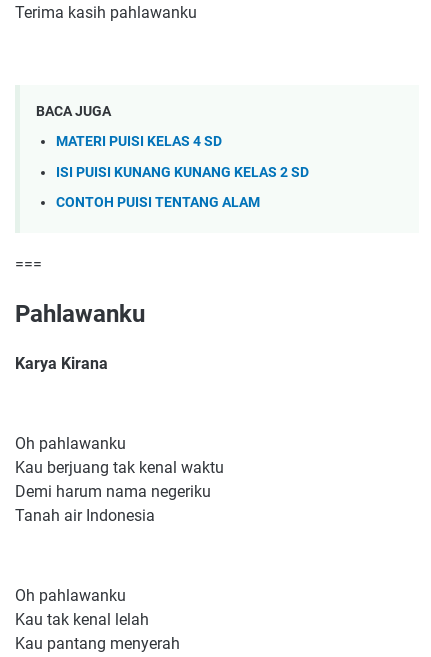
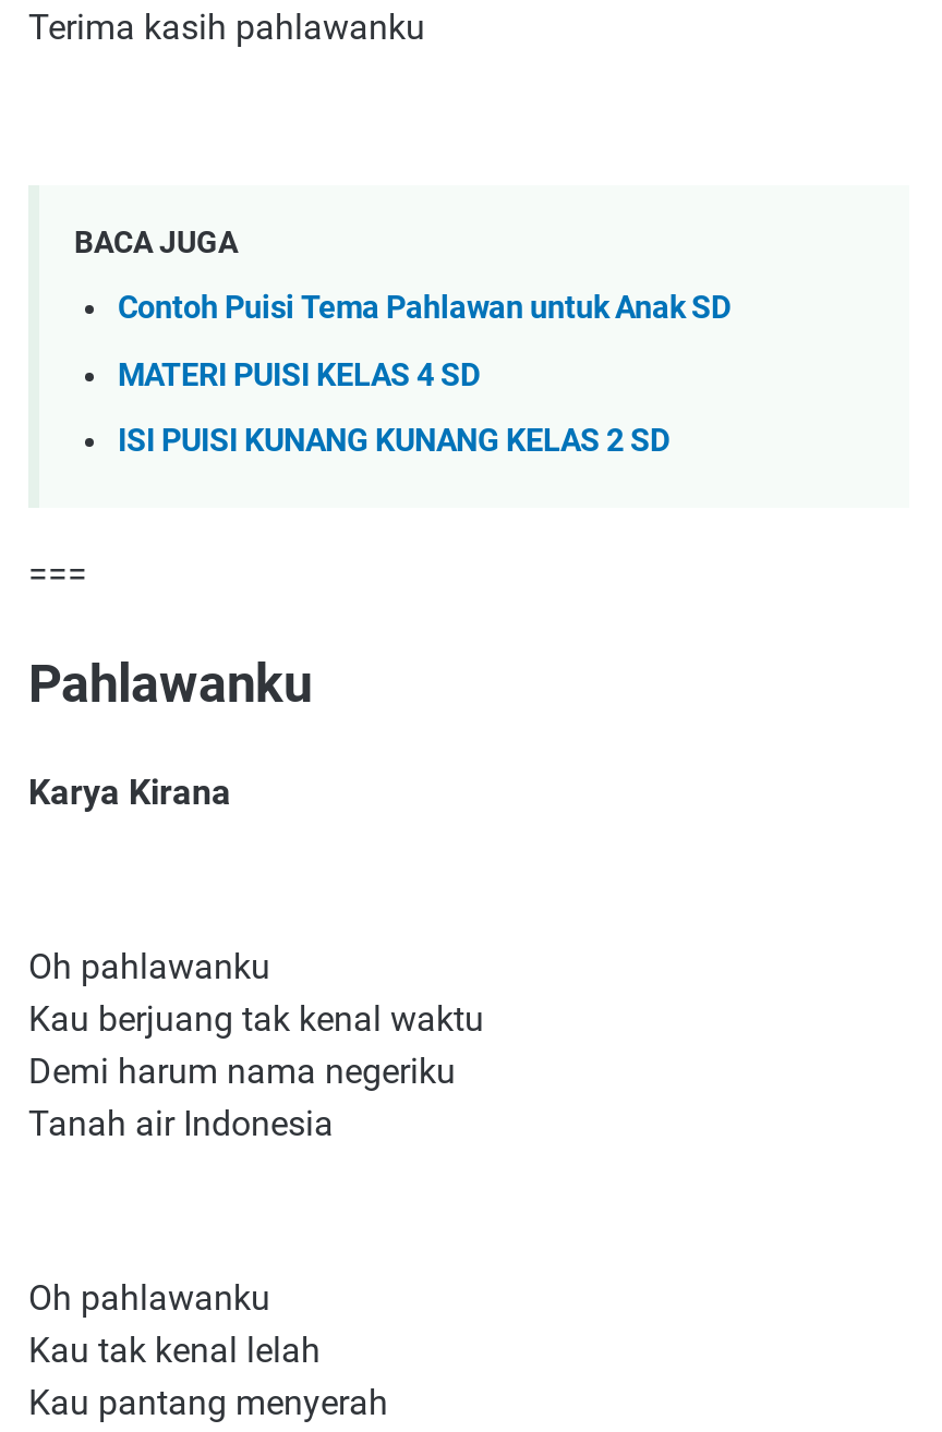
+ Contoh Puisi Tema Pahlawan untuk Anak SD

moved down: MATERI PUISI KELAS 4 SD | ISI PUISI KUNANG KUNANG KELAS 2 SD

- CONTOH PUISI TENTANG ALAM
